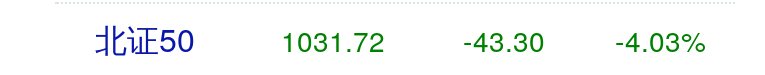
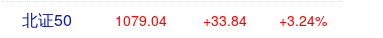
- 1031.72
+ 1079.04

- -43.30
+ +33.84

- -4.03%
+ +3.24%
